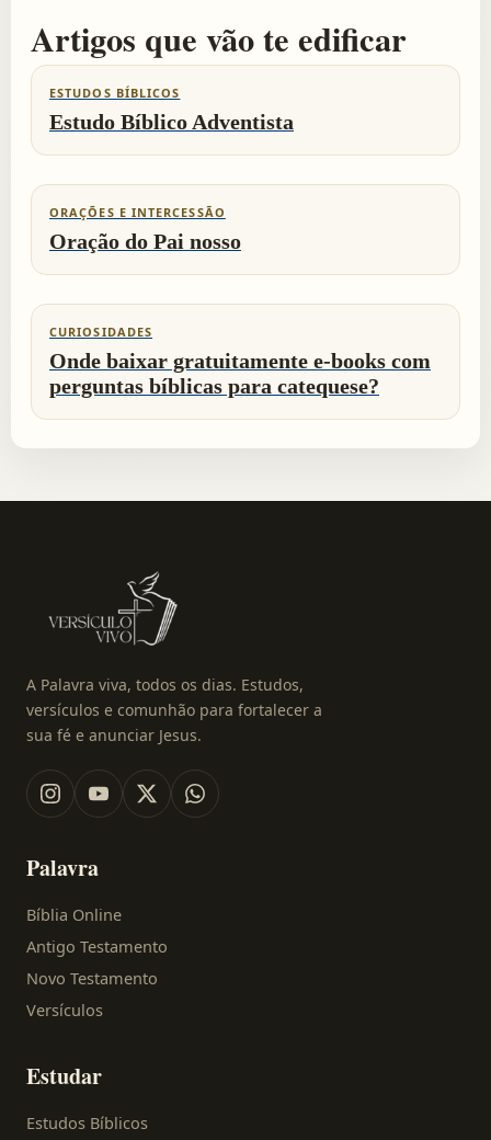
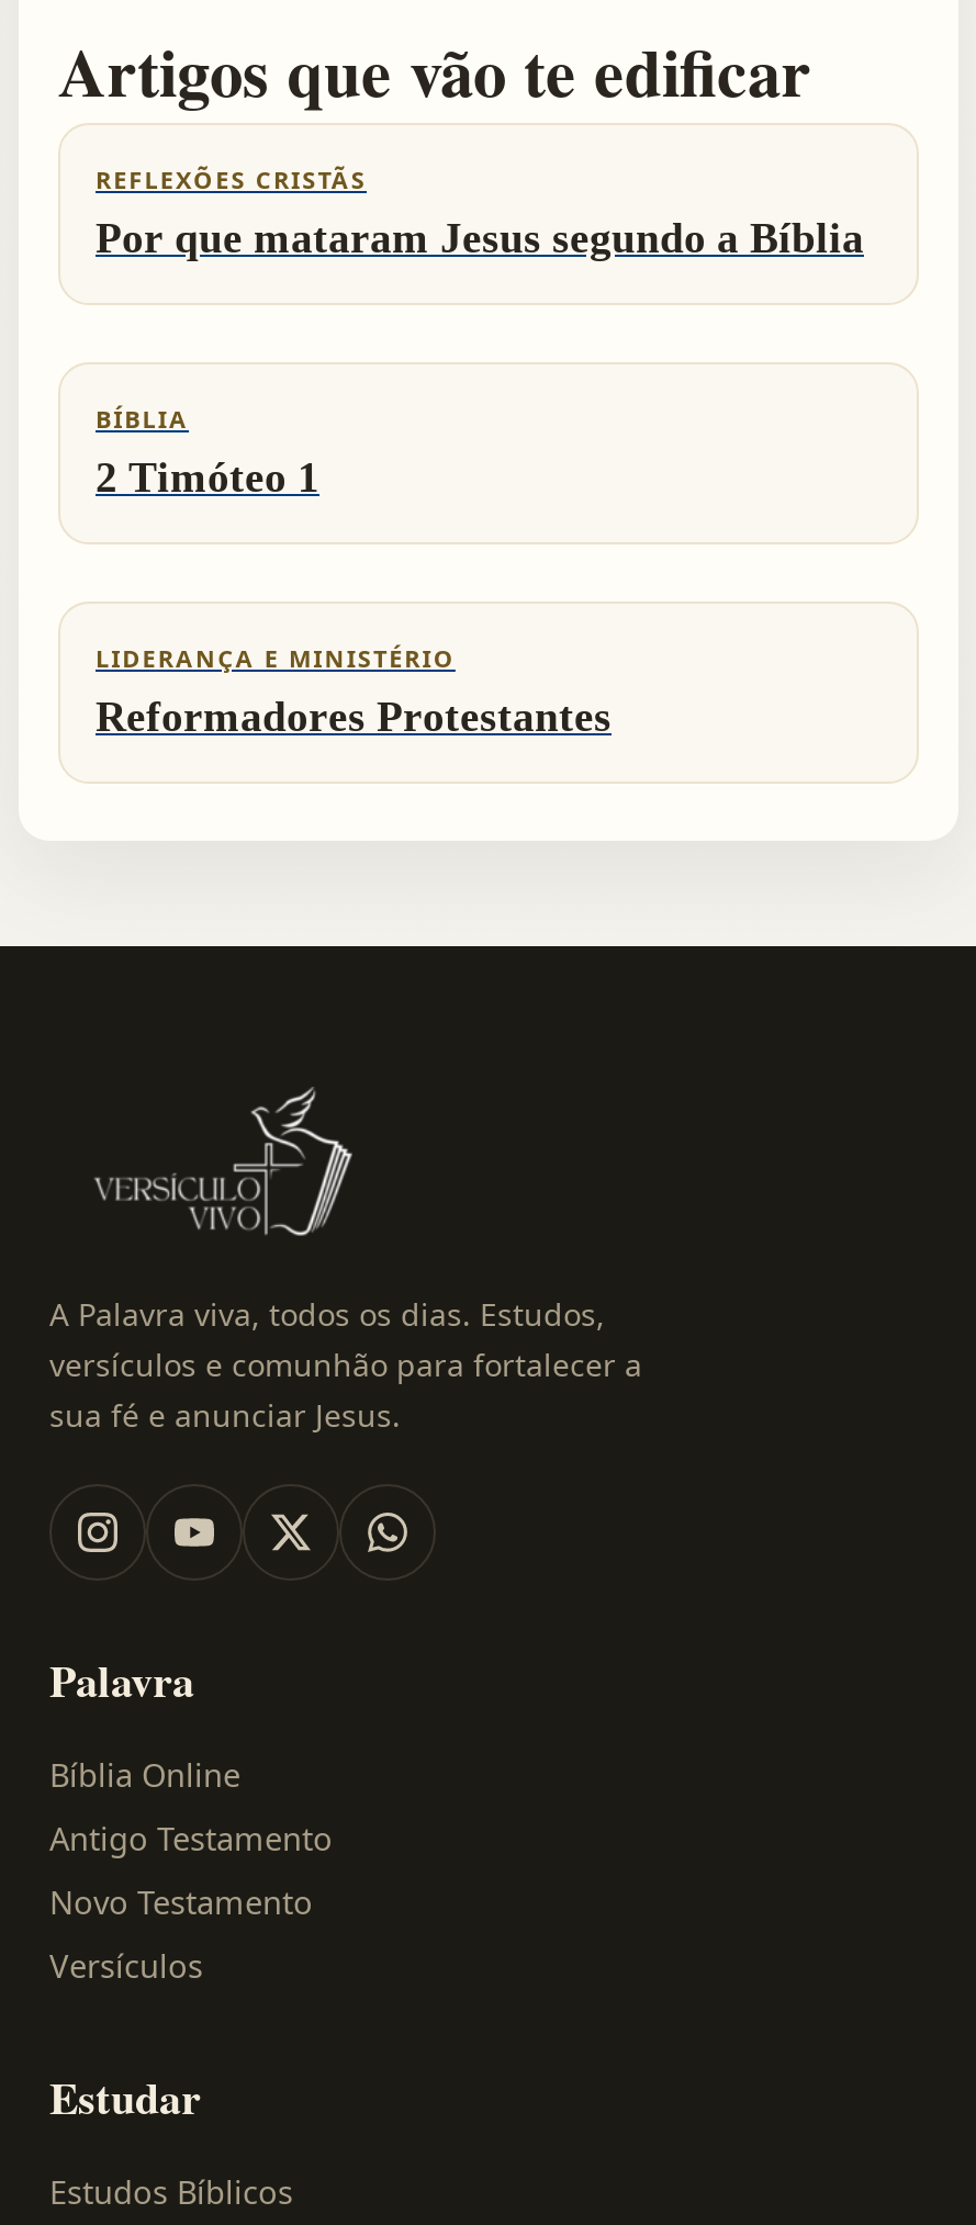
- ESTUDOS BÍBLICOS
- Estudo Bíblico Adventista
+ REFLEXÕES CRISTÃS
+ Por que mataram Jesus segundo a Bíblia

- ORAÇÕES E INTERCESSÃO
- Oração do Pai nosso
+ BÍBLIA
+ 2 Timóteo 1

- CURIOSIDADES
- Onde baixar gratuitamente e-books com
- perguntas bíblicas para catequese?
+ LIDERANÇA E MINISTÉRIO
+ Reformadores Protestantes
